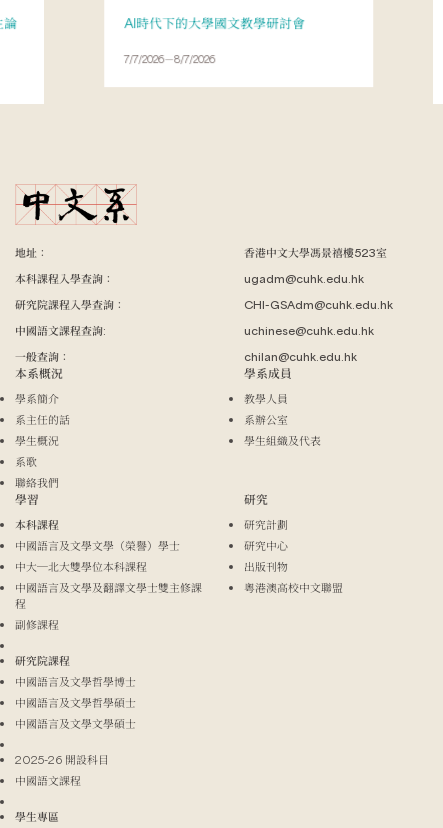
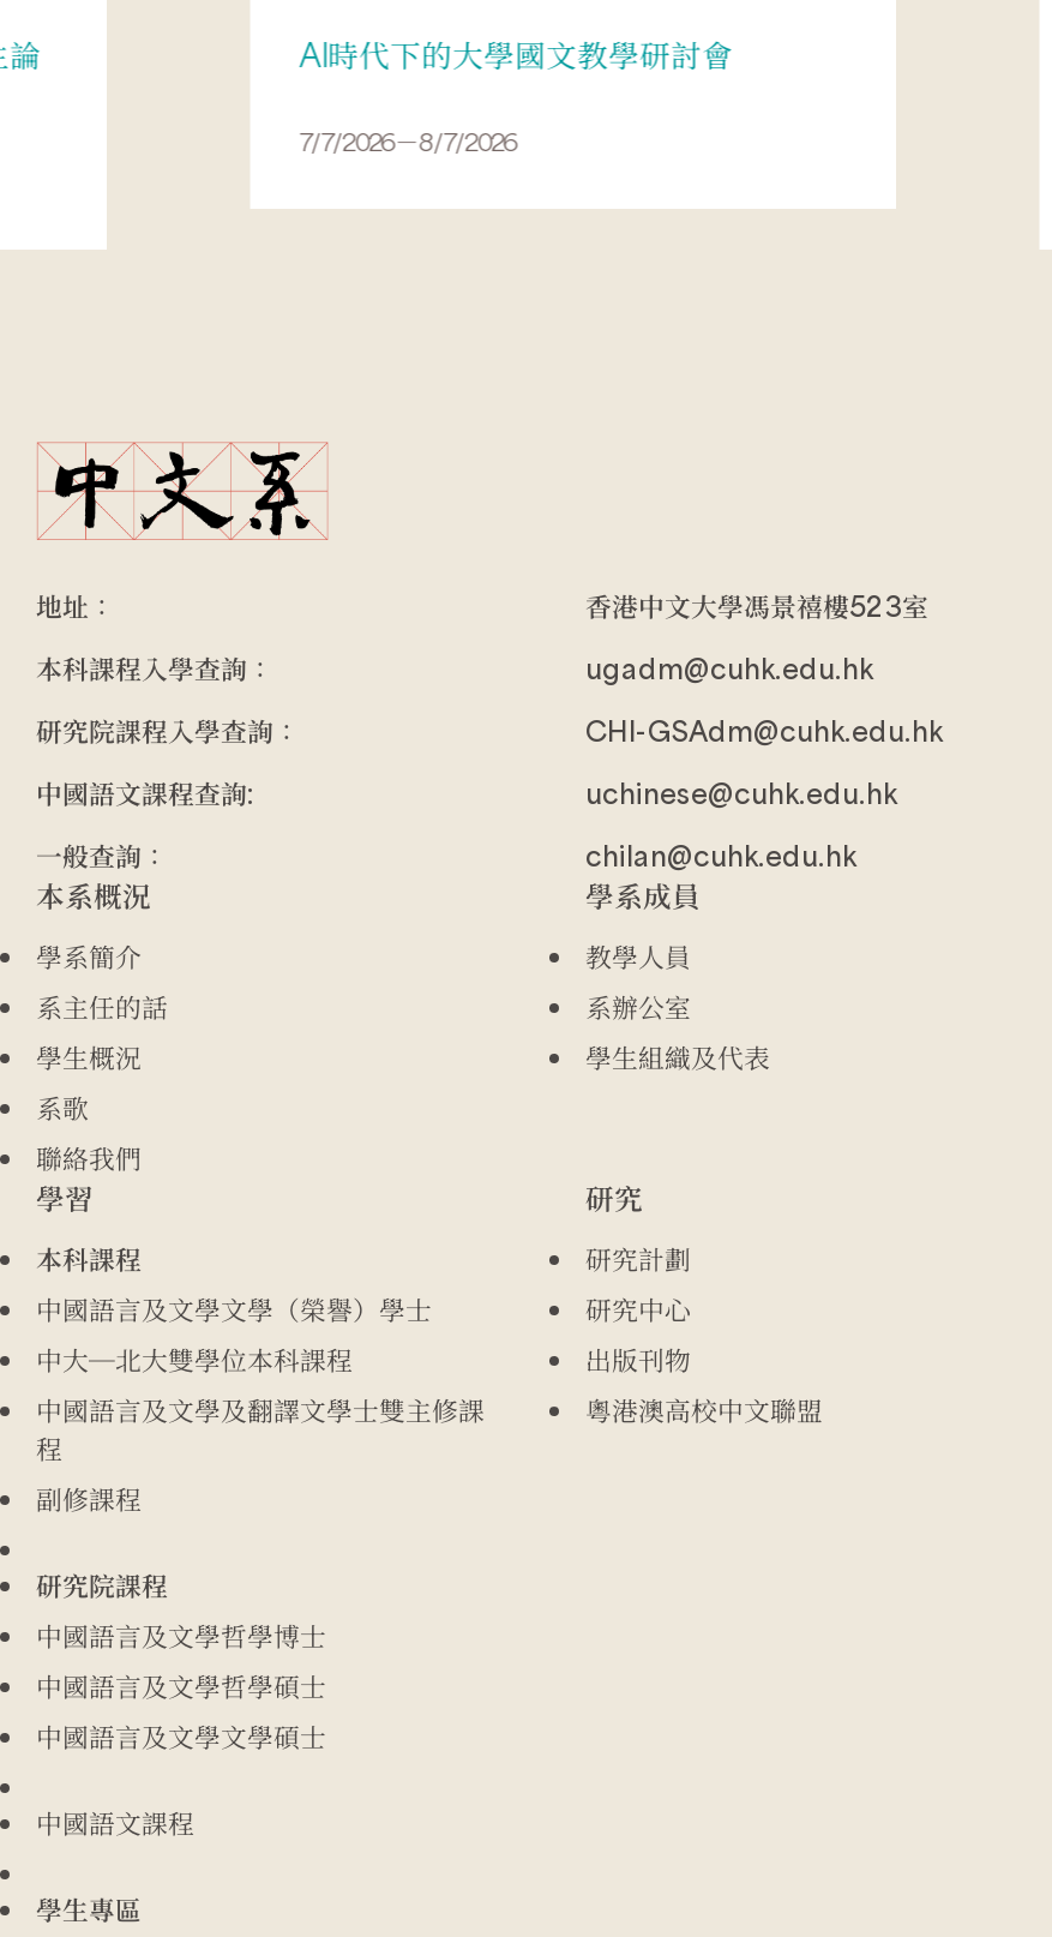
- 2025-26 開設科目
